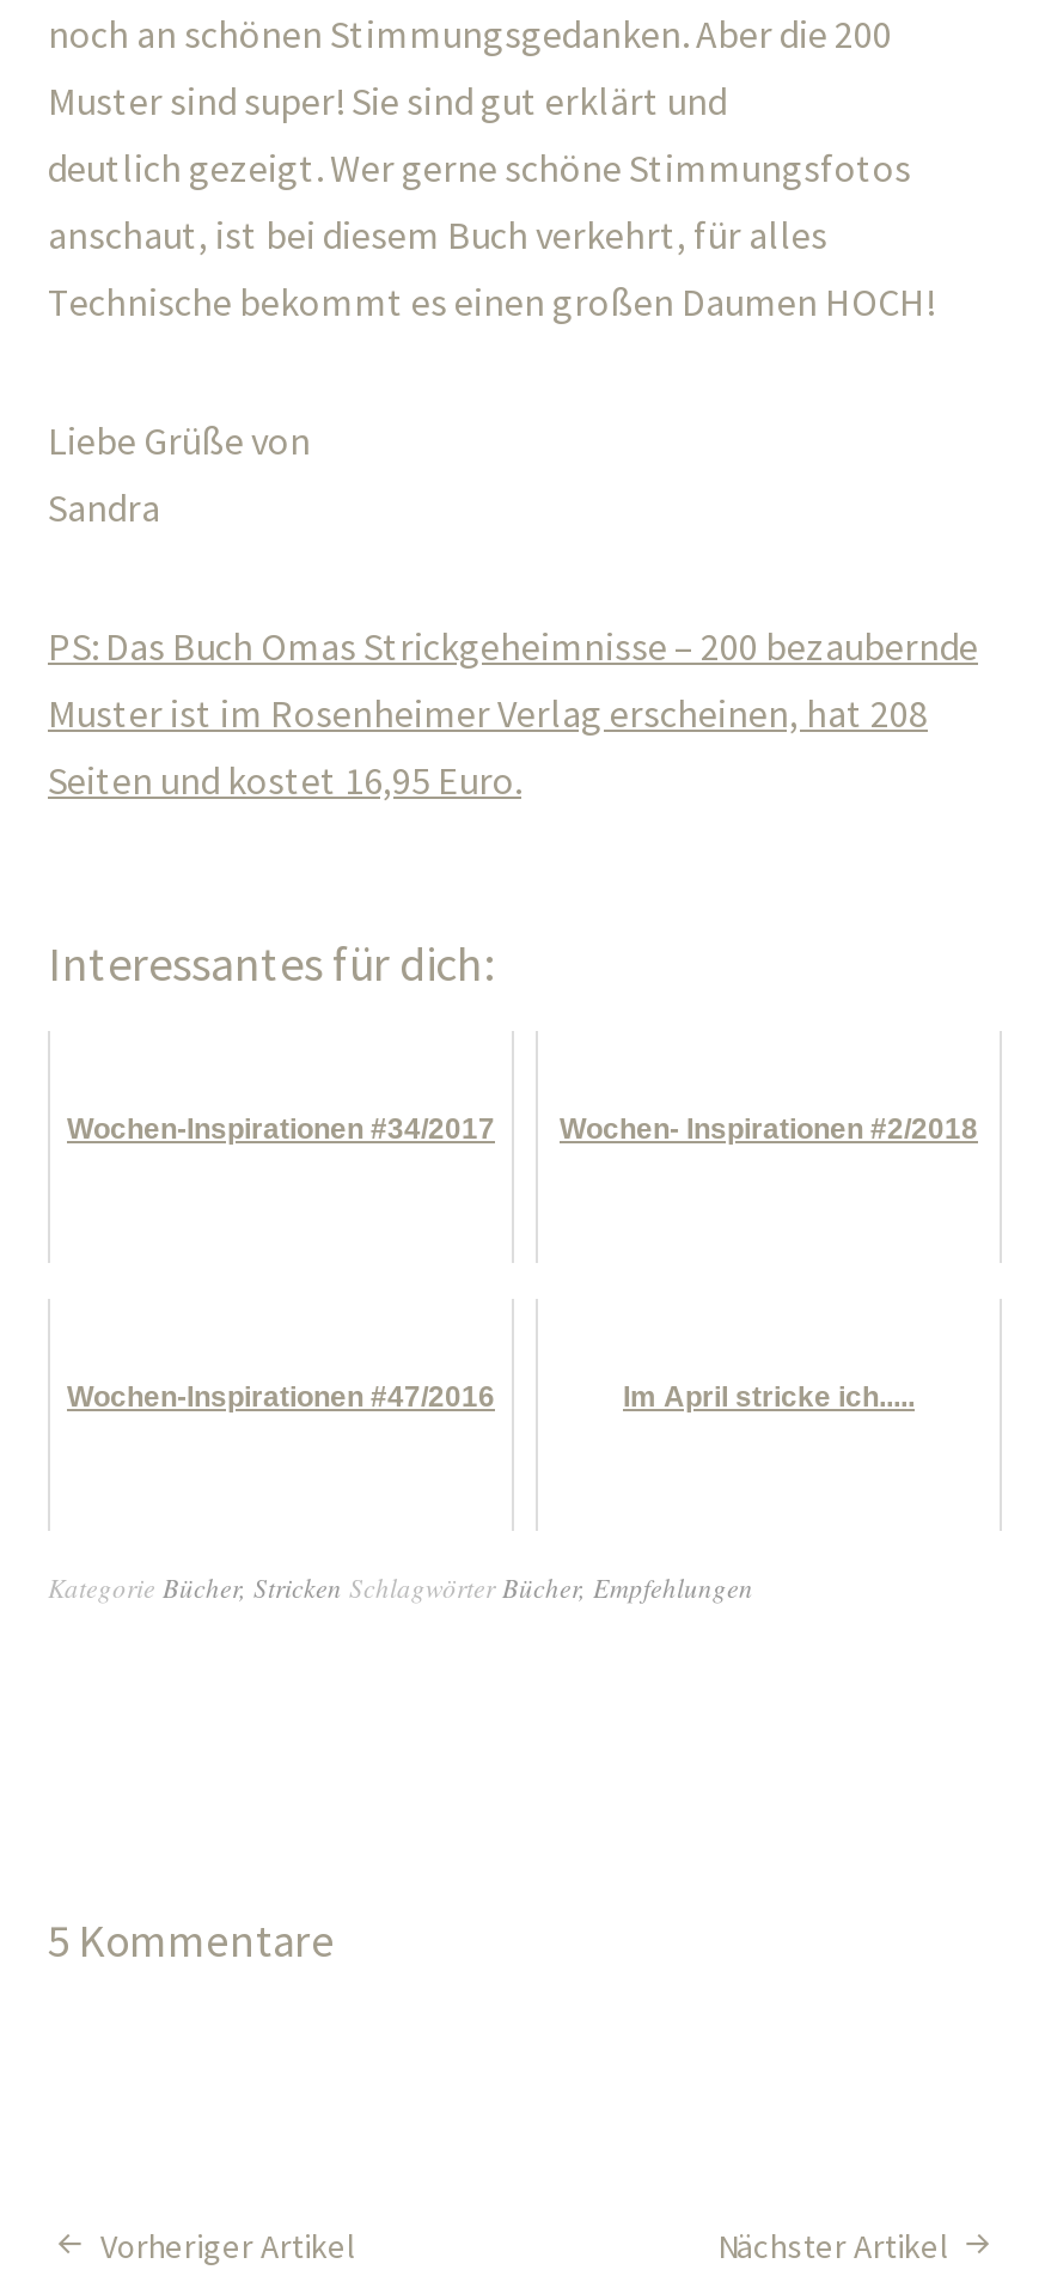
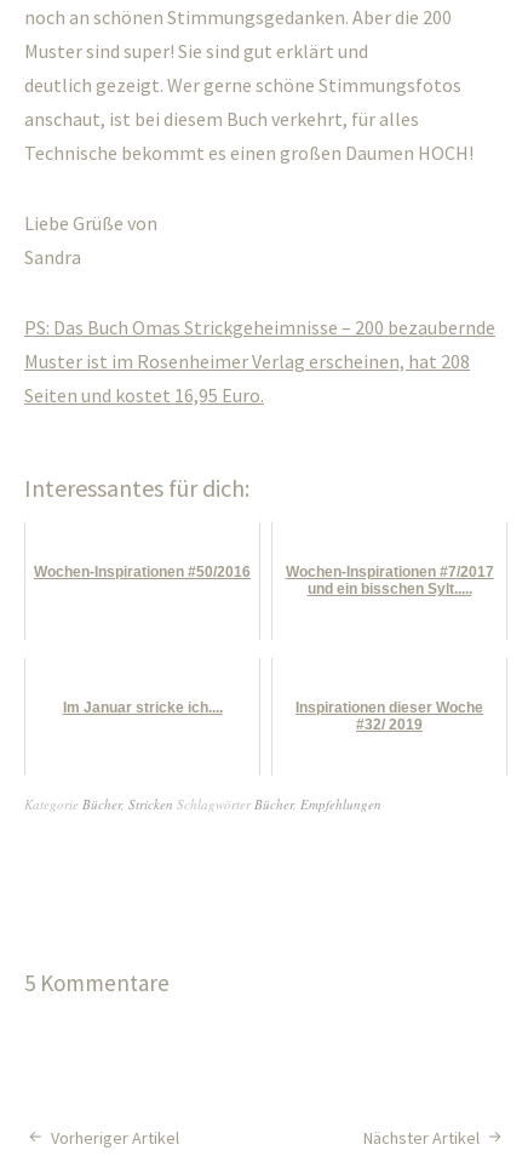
- Wochen-Inspirationen #34/2017
- Wochen- Inspirationen #2/2018
+ Wochen-Inspirationen #50/2016
+ Wochen-Inspirationen #7/2017
+ und ein bisschen Sylt.....

- Wochen-Inspirationen #47/2016
- Im April stricke ich.....
+ Im Januar stricke ich....
+ Inspirationen dieser Woche
+ #32/ 2019
